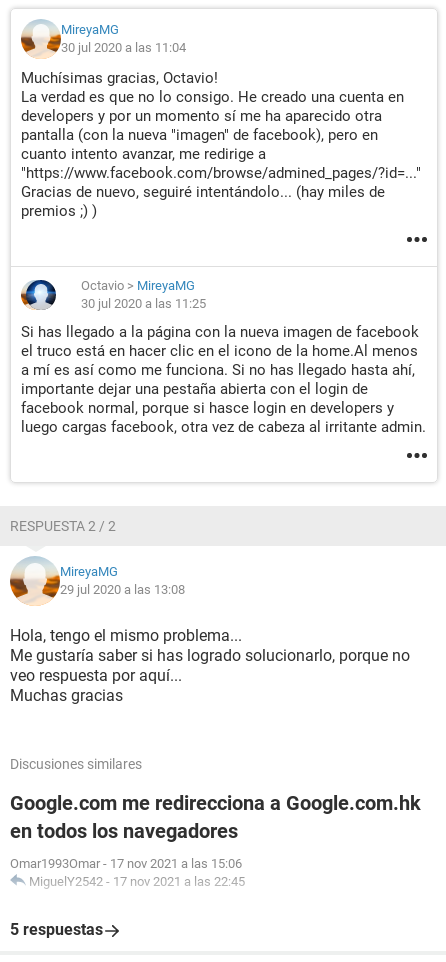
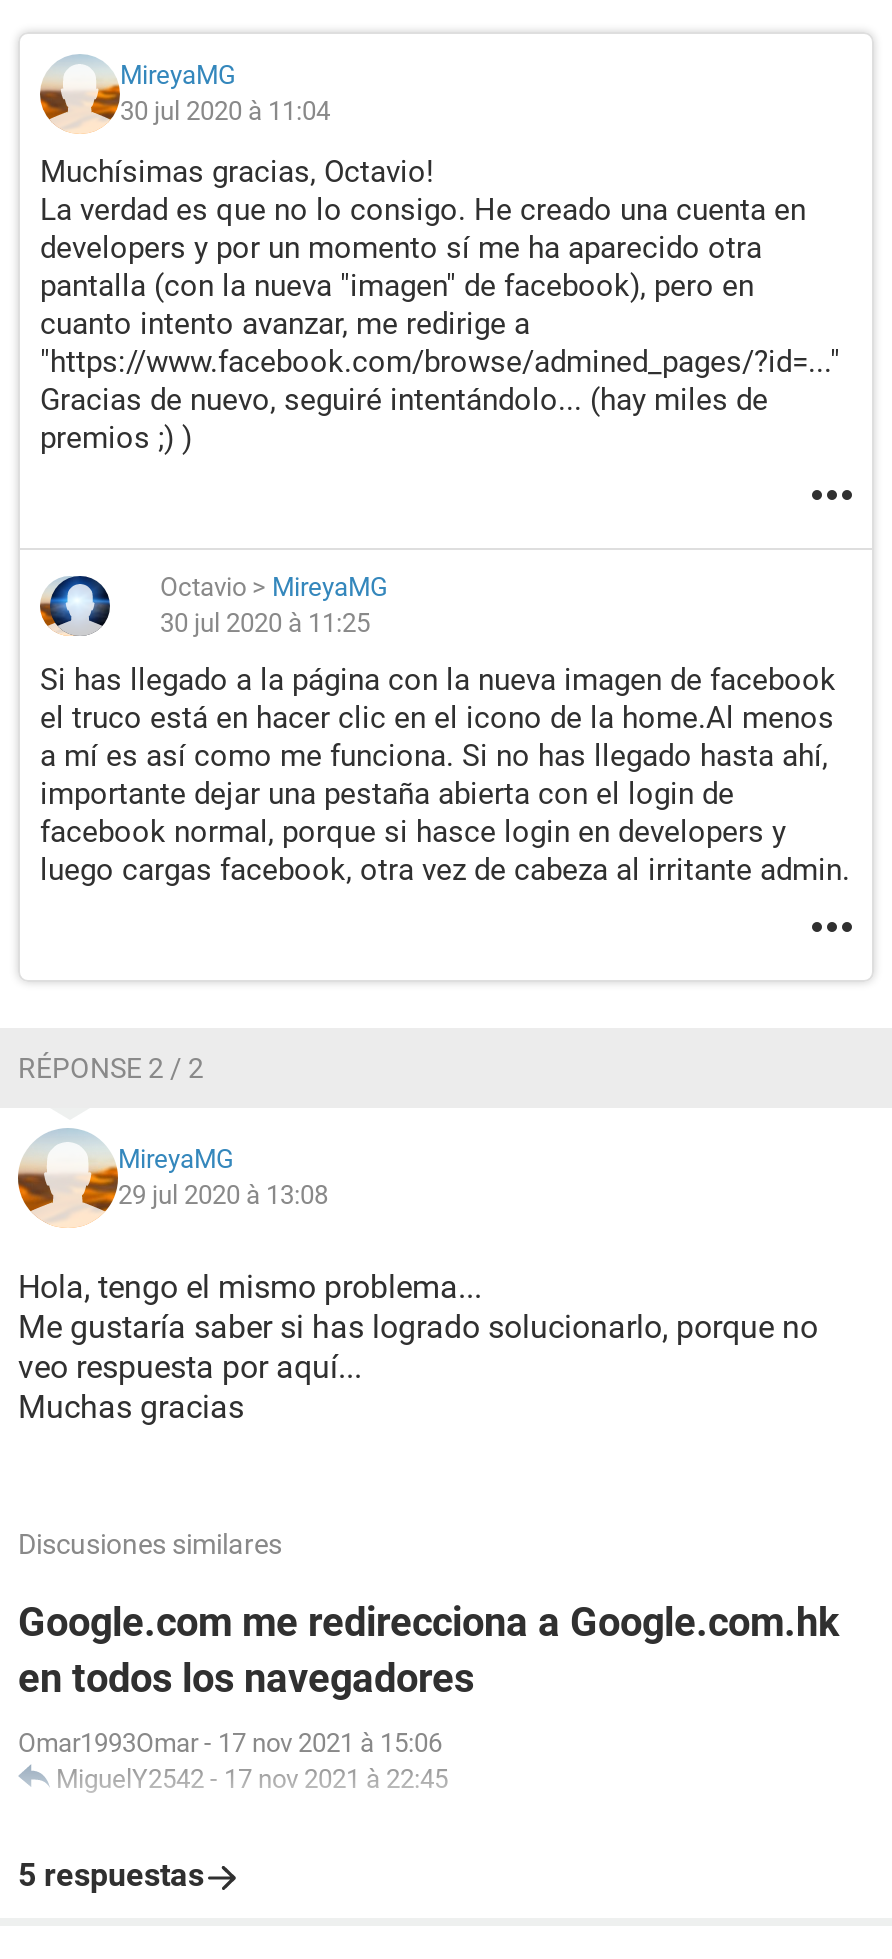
- 30 jul 2020 a las 11:04
+ 30 jul 2020 à 11:04

- 30 jul 2020 a las 11:25
+ 30 jul 2020 à 11:25

- RESPUESTA 2 / 2
+ RÉPONSE 2 / 2

- 29 jul 2020 a las 13:08
+ 29 jul 2020 à 13:08

- Omar1993Omar- 17 nov 2021 a las 15:06
- MiguelY2542 - 17 nov 2021 a las 22:45
+ Omar1993Omar- 17 nov 2021 à 15:06
+ MiguelY2542 - 17 nov 2021 à 22:45
